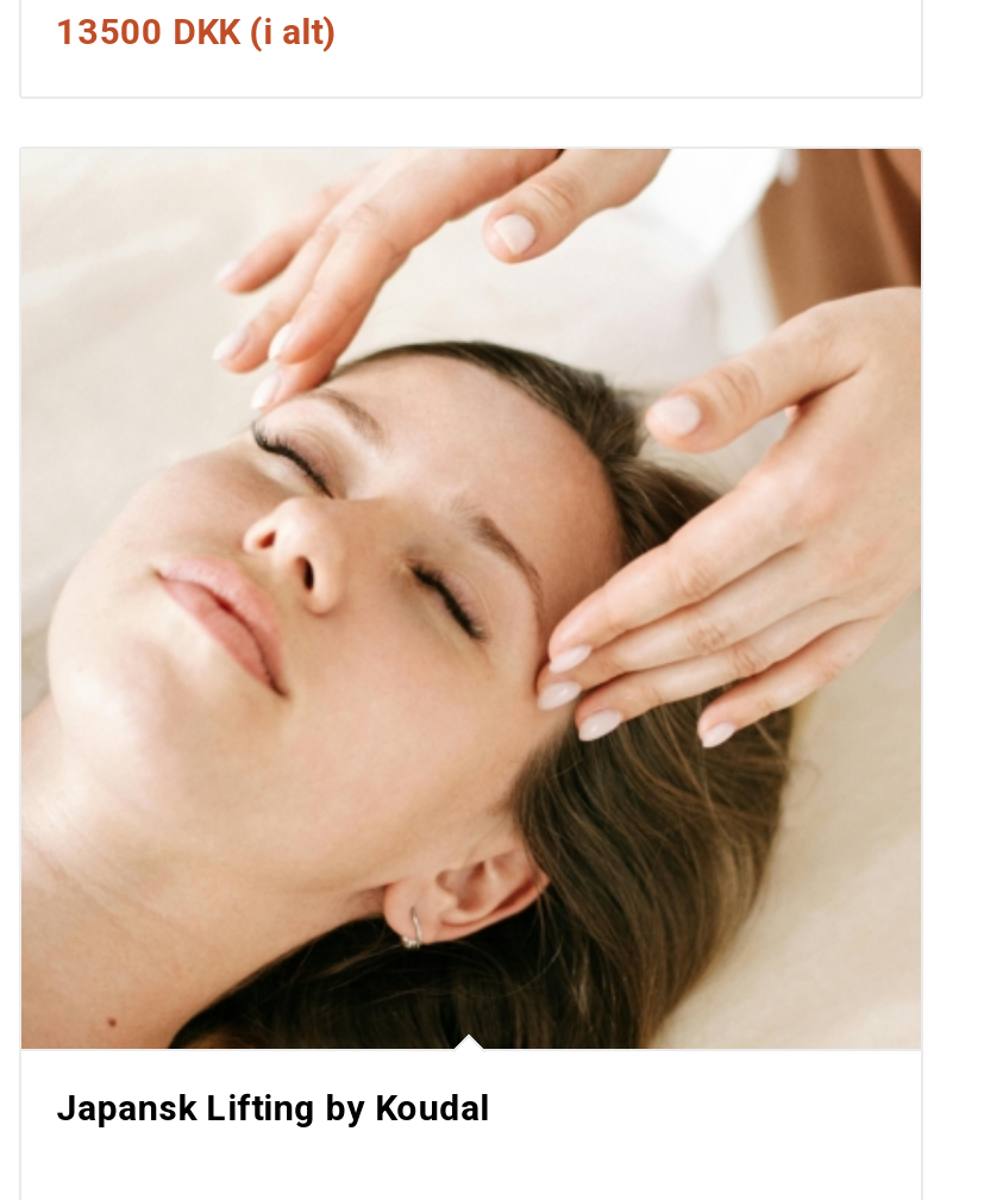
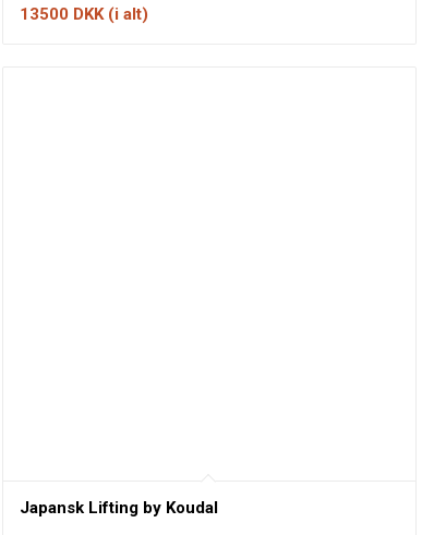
- [image]
